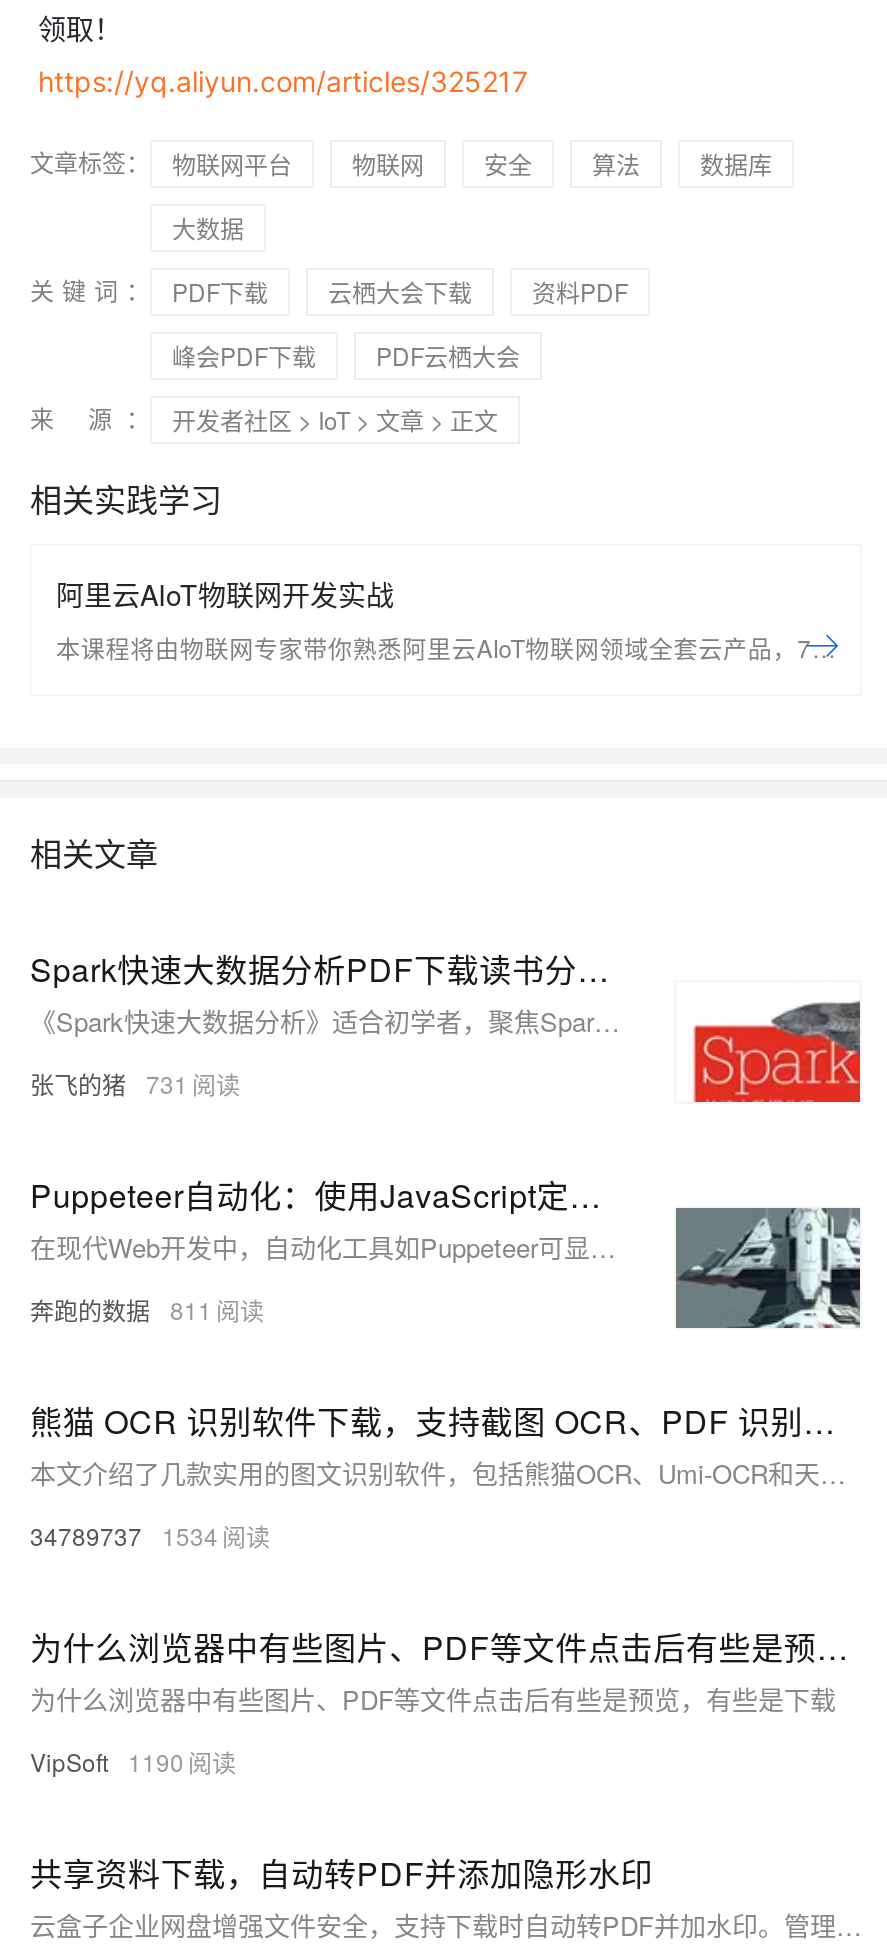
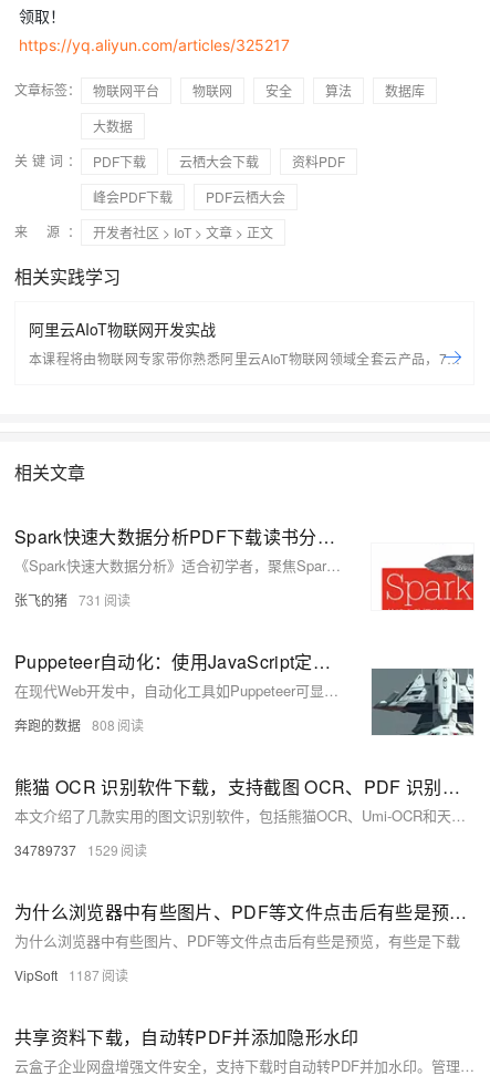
- 奔跑的数据 811
+ 奔跑的数据 808

- 34789737 1534
+ 34789737 1529

- VipSoft 1190
+ VipSoft 1187
